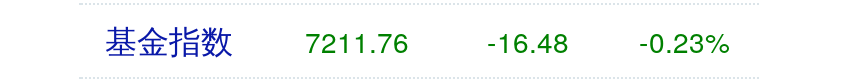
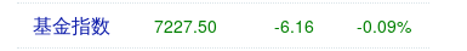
- 7211.76
+ 7227.50

- -16.48
+ -6.16

- -0.23%
+ -0.09%
